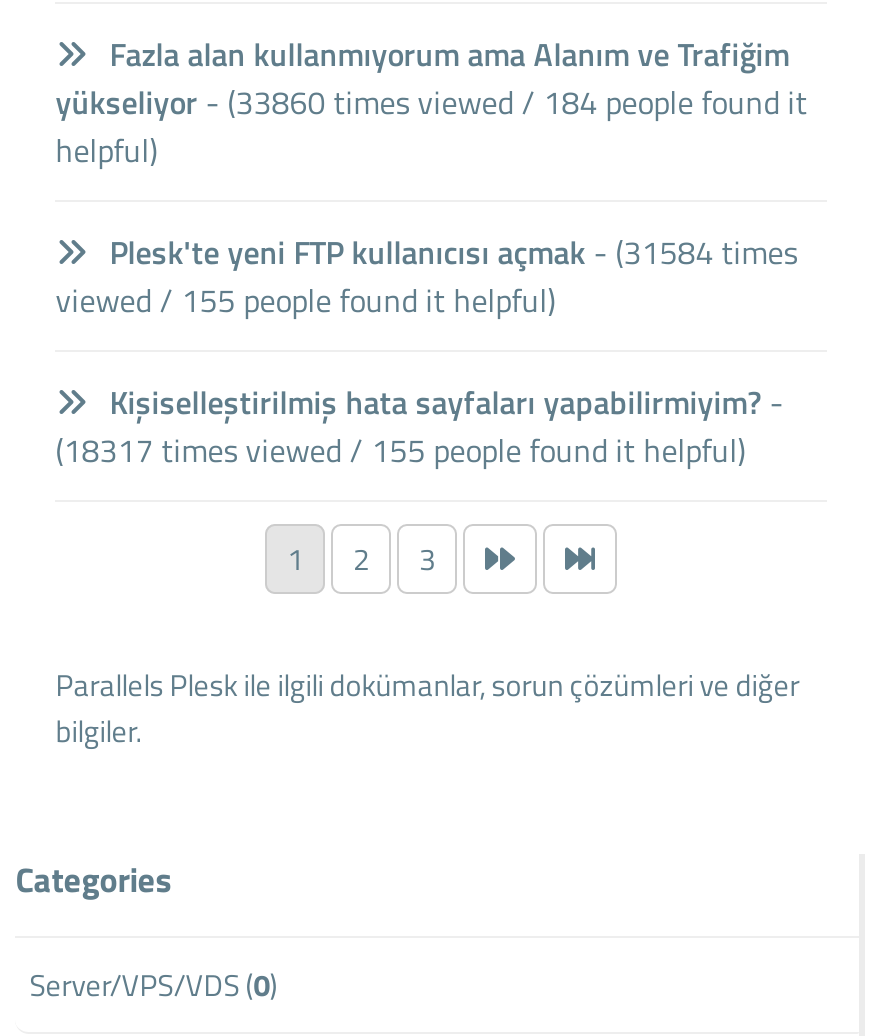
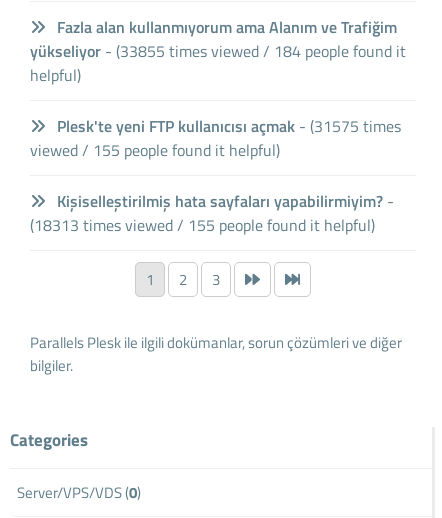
- yükseliyor - (33860 times viewed / 184 people found it
+ yükseliyor - (33855 times viewed / 184 people found it

- Plesk'te yeni FTP kullanıcısı açmak - (31584 times
+ Plesk'te yeni FTP kullanıcısı açmak - (31575 times

- (18317 times viewed / 155 people found it helpful)
+ (18313 times viewed / 155 people found it helpful)
